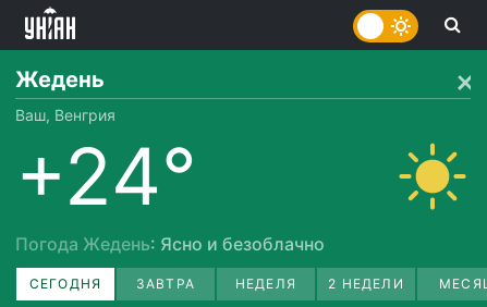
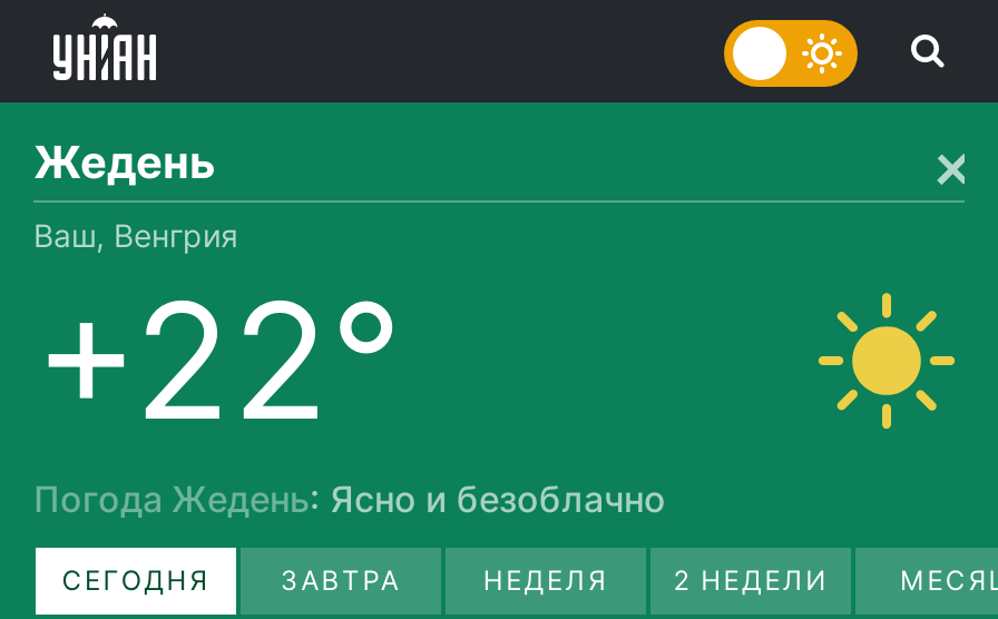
- +24°
+ +22°
